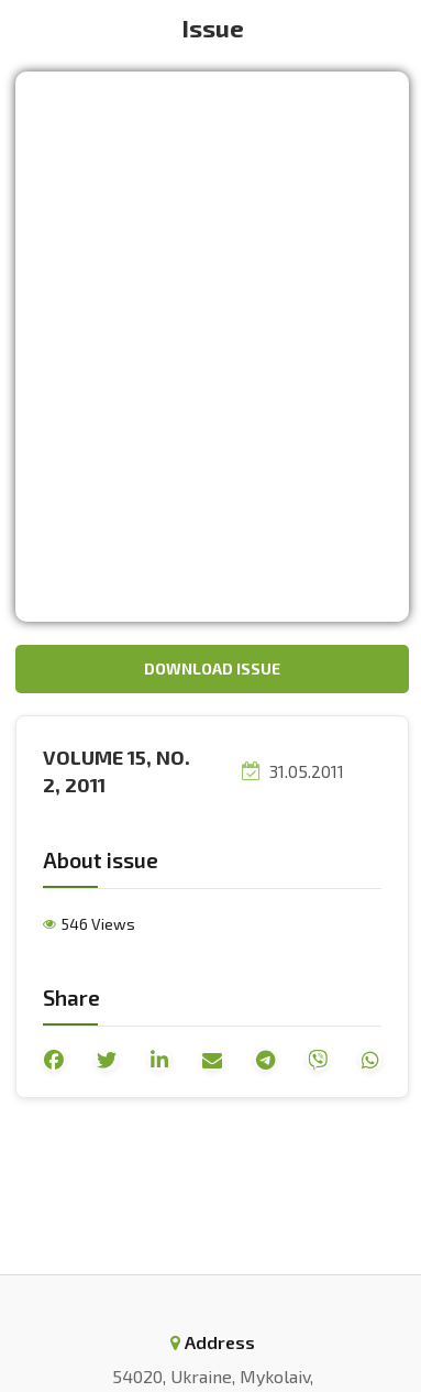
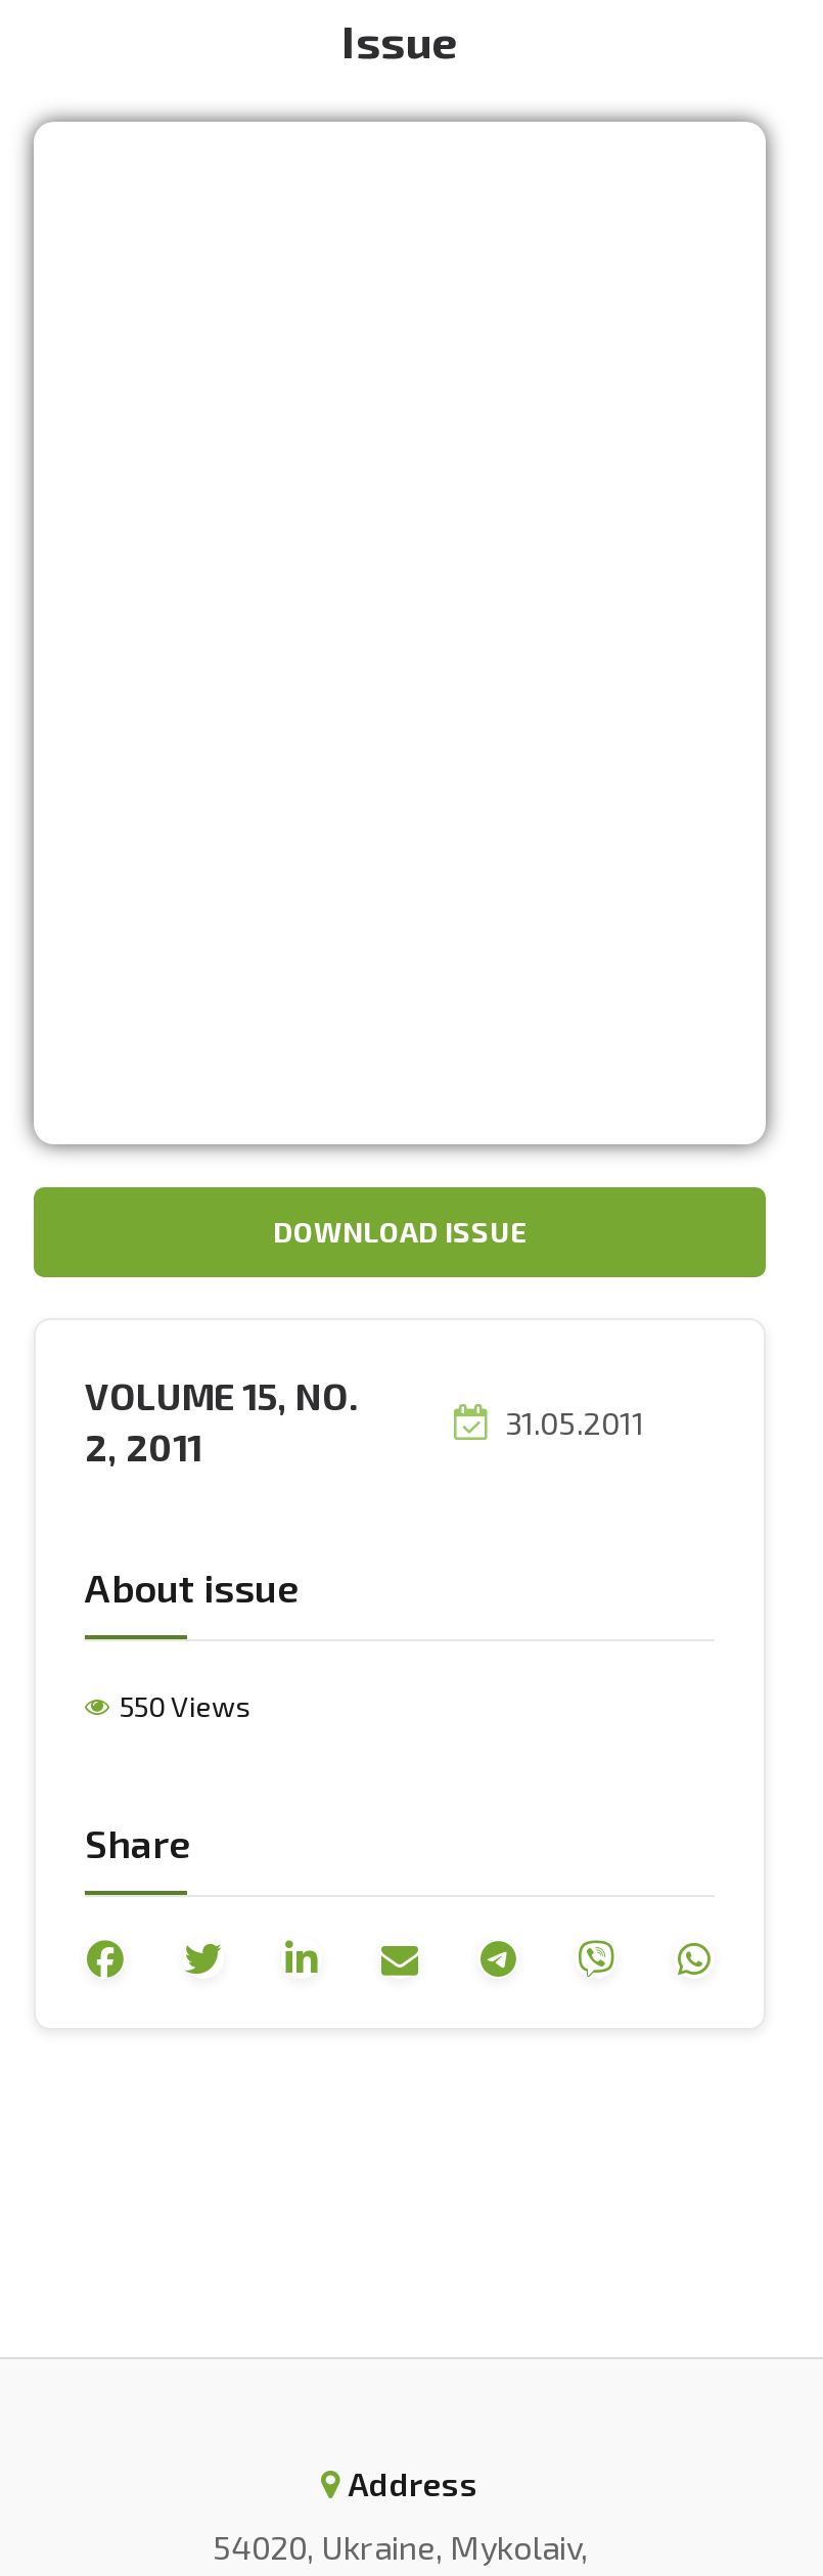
- 546 Views
+ 550 Views
